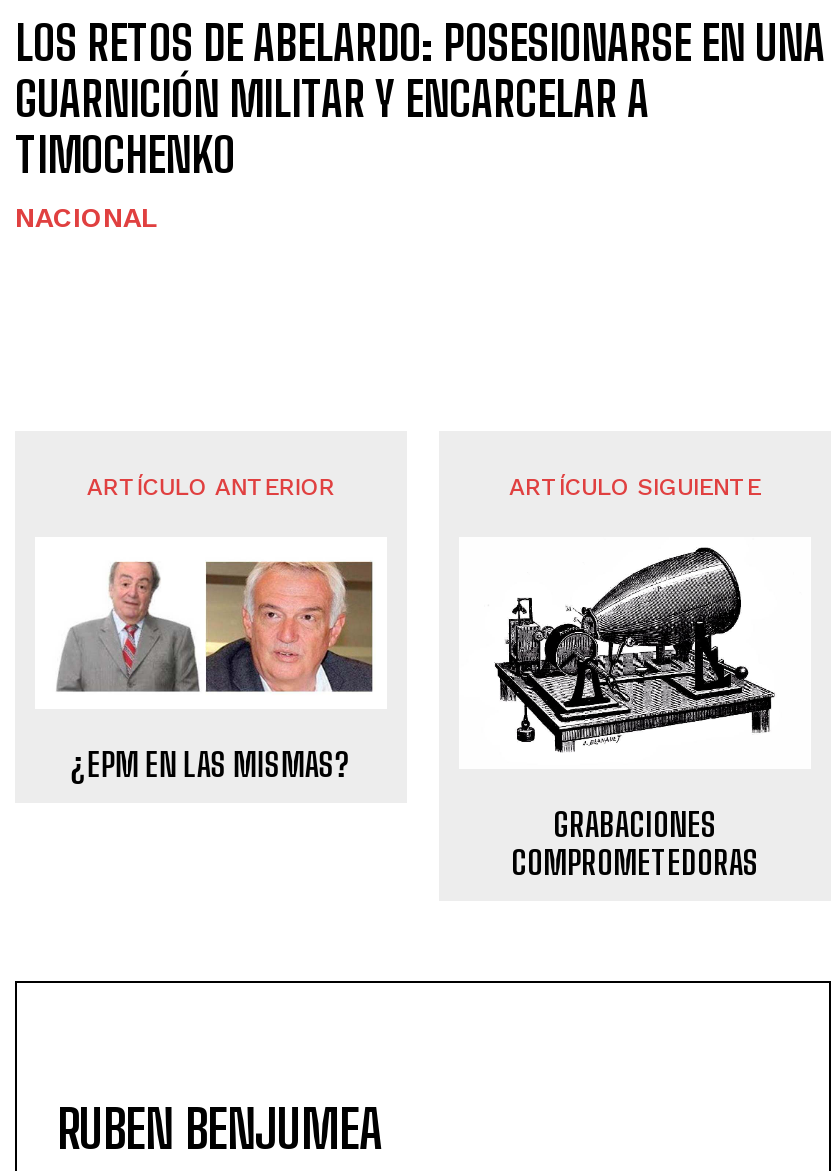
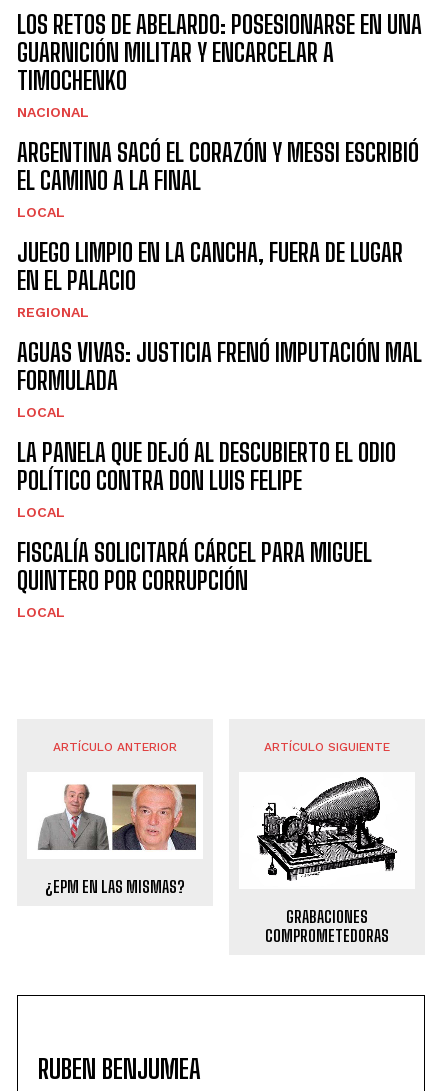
+ ARGENTINA SACÓ EL CORAZÓN Y MESSI ESCRIBIÓ
+ EL CAMINO A LA FINAL
+ LOCAL
+ JUEGO LIMPIO EN LA CANCHA, FUERA DE LUGAR
+ EN EL PALACIO
+ REGIONAL
+ AGUAS VIVAS: JUSTICIA FRENÓ IMPUTACIÓN MAL
+ FORMULADA
+ LOCAL
+ LA PANELA QUE DEJÓ AL DESCUBIERTO EL ODIO
+ POLÍTICO CONTRA DON LUIS FELIPE
+ LOCAL
+ FISCALÍA SOLICITARÁ CÁRCEL PARA MIGUEL
+ QUINTERO POR CORRUPCIÓN
+ LOCAL
